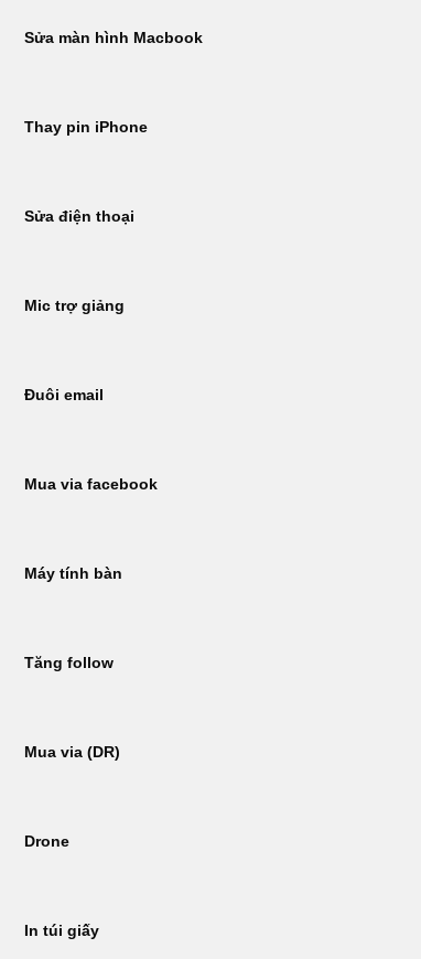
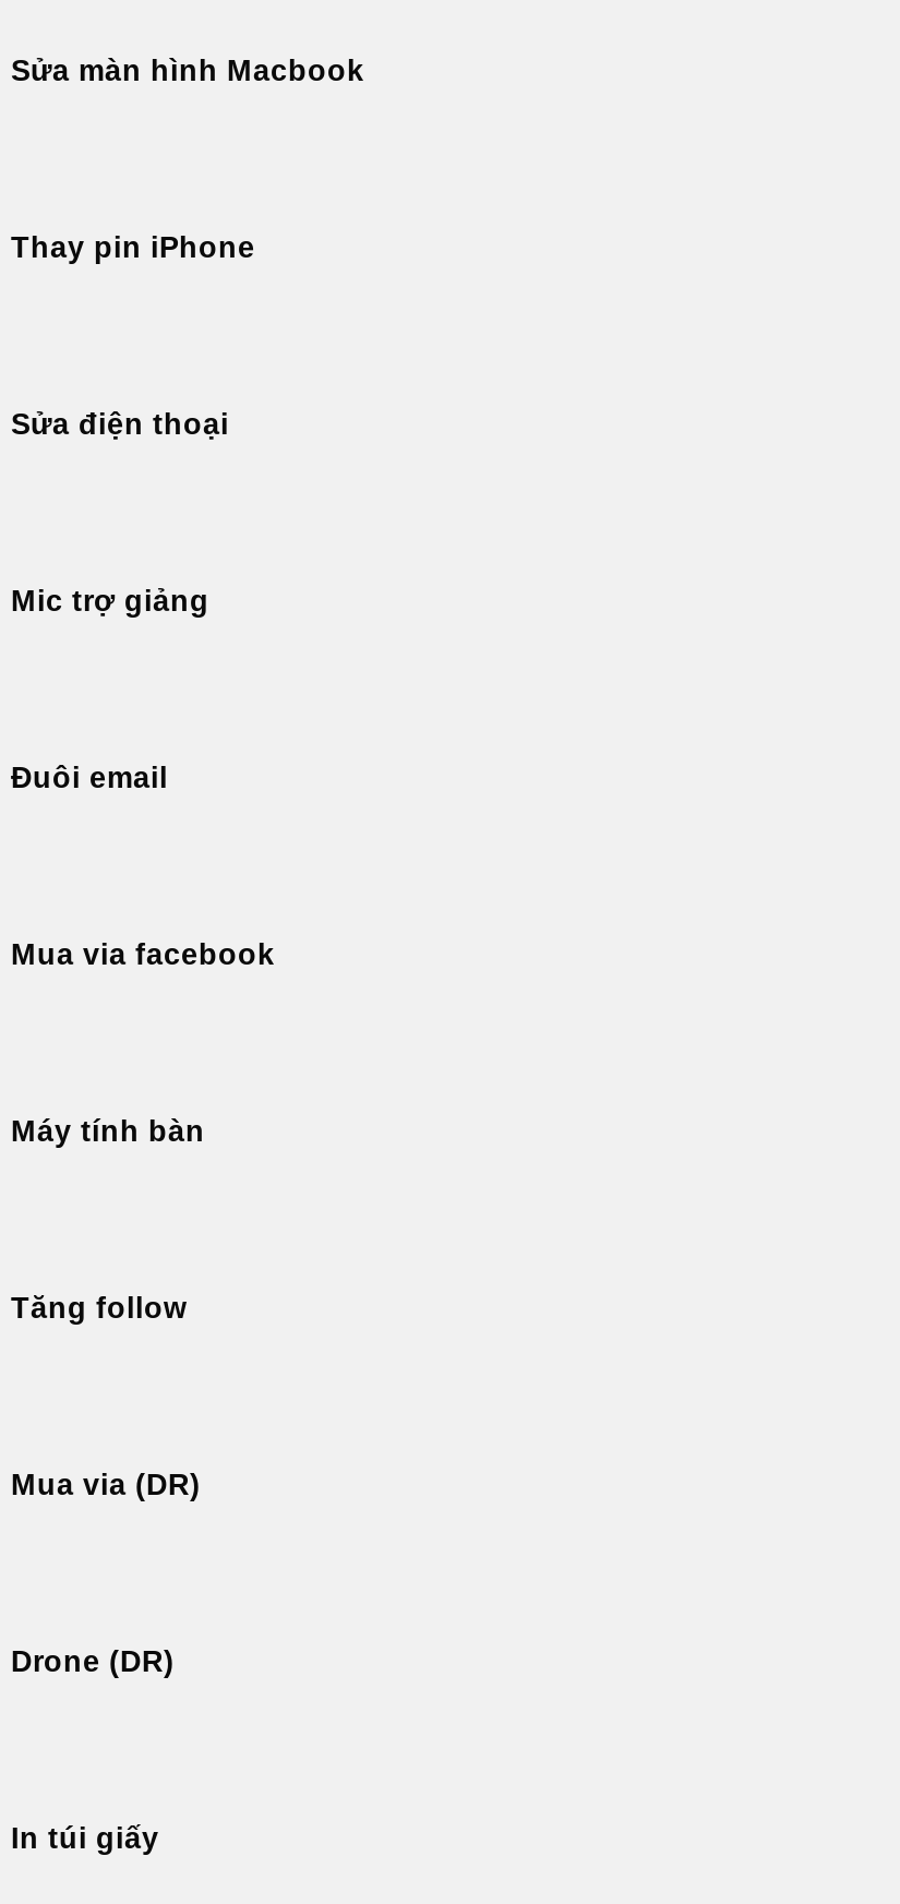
- Drone
+ Drone (DR)
